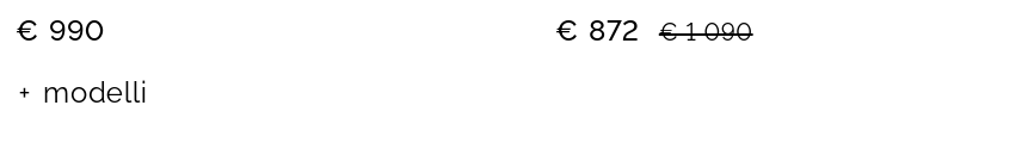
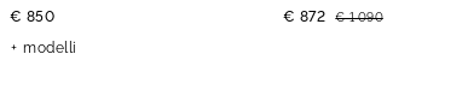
- € 990
+ € 850
